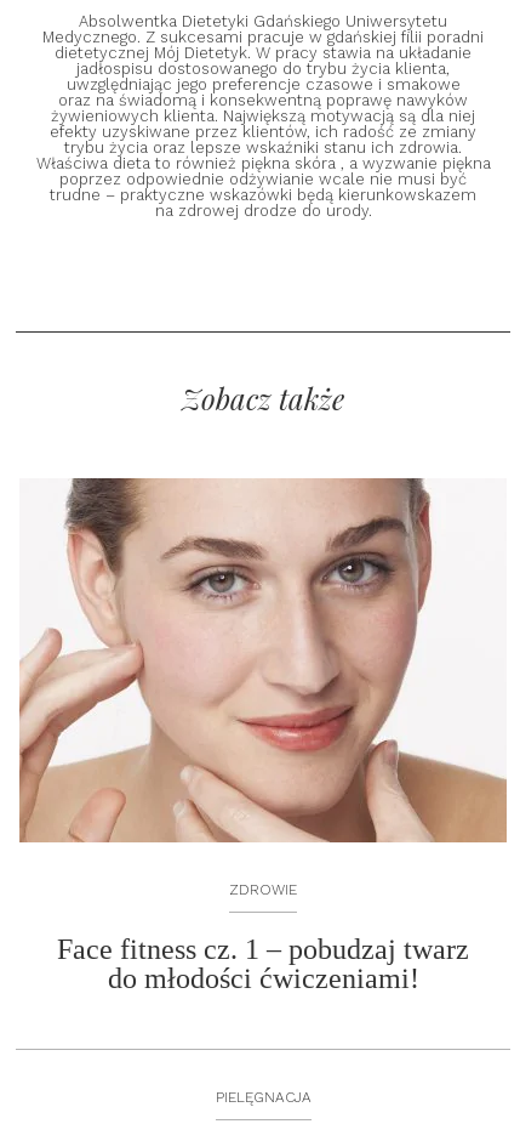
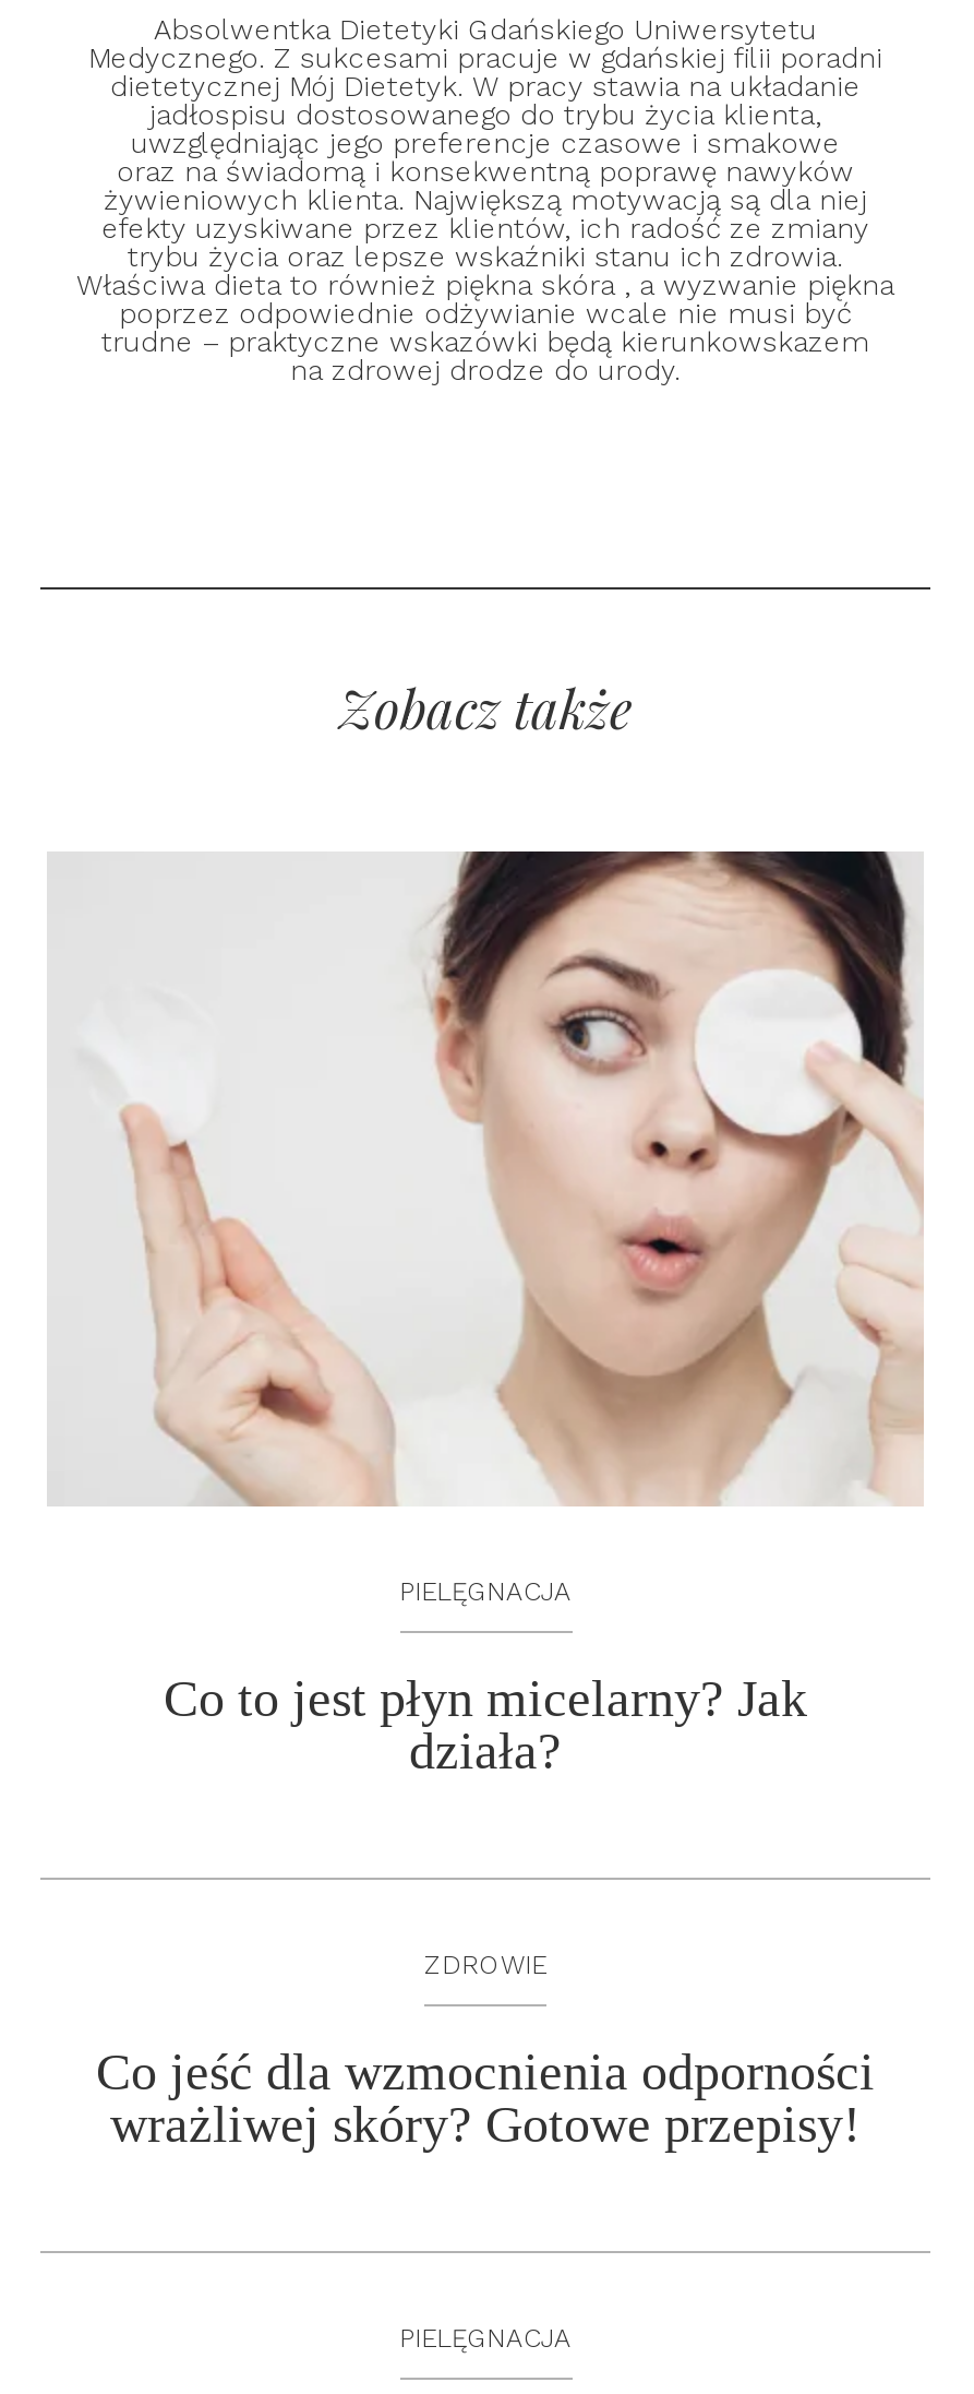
+ PIELĘGNACJA
+ Co to jest płyn micelarny? Jak
+ działa?

- [image]
+ [image]

- Face fitness cz. 1 – pobudzaj twarz
- do młodości ćwiczeniami!
+ Co jeść dla wzmocnienia odporności
+ wrażliwej skóry? Gotowe przepisy!
